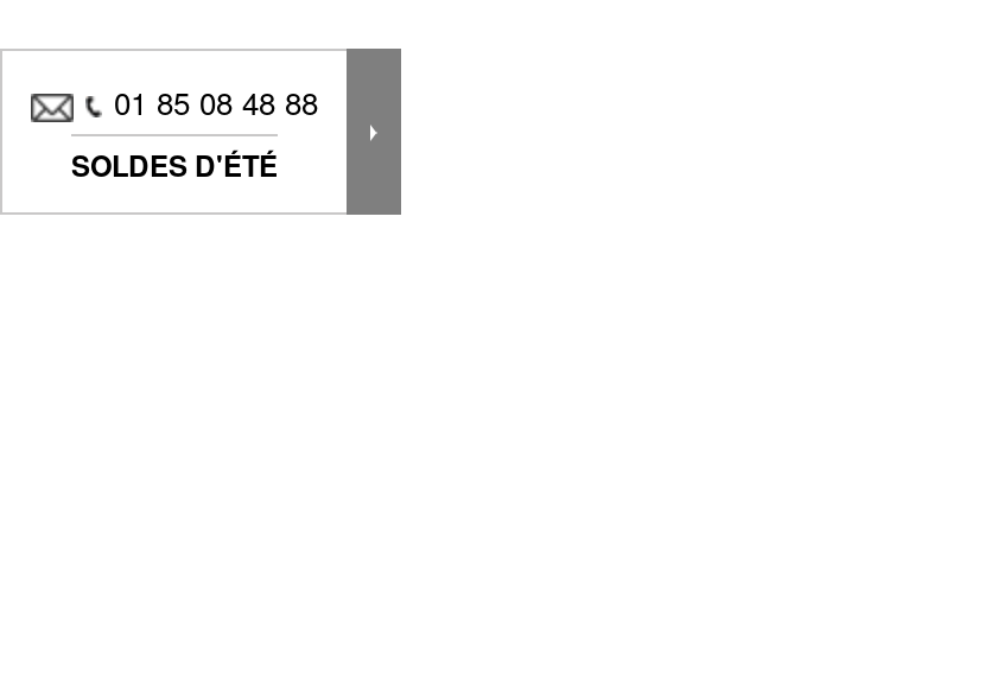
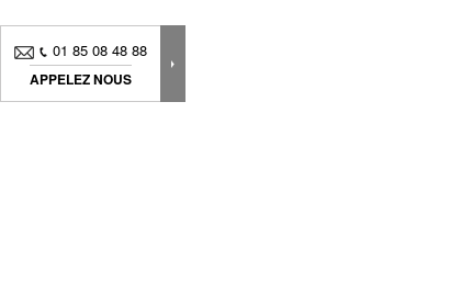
- SOLDES D'ÉTÉ
+ APPELEZ NOUS
